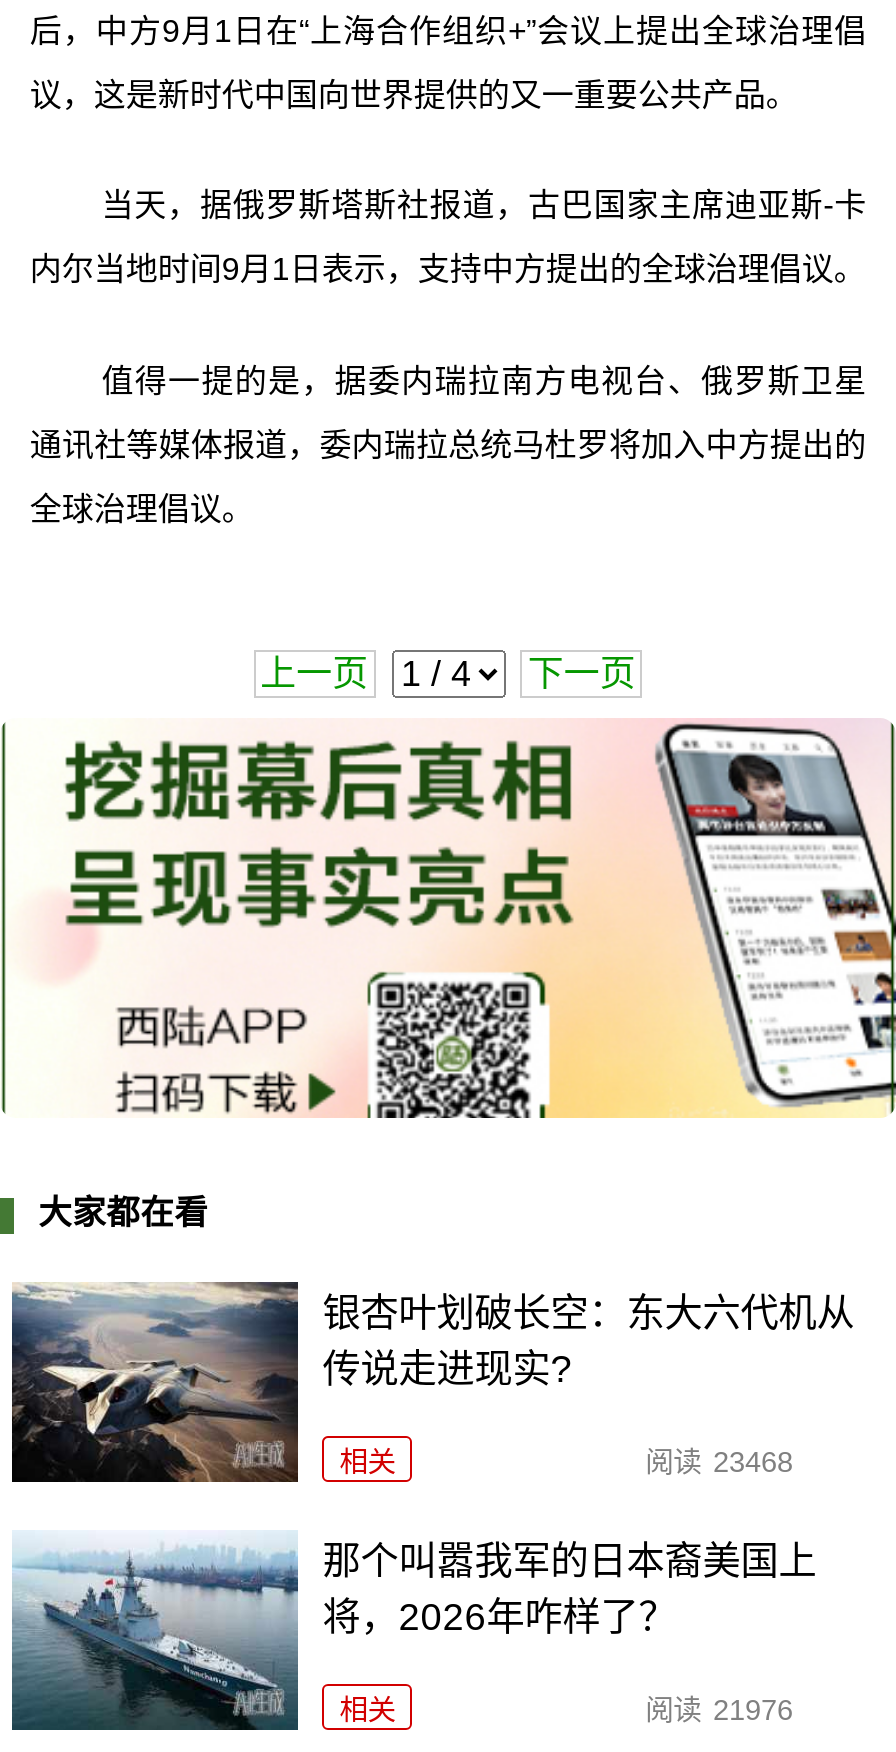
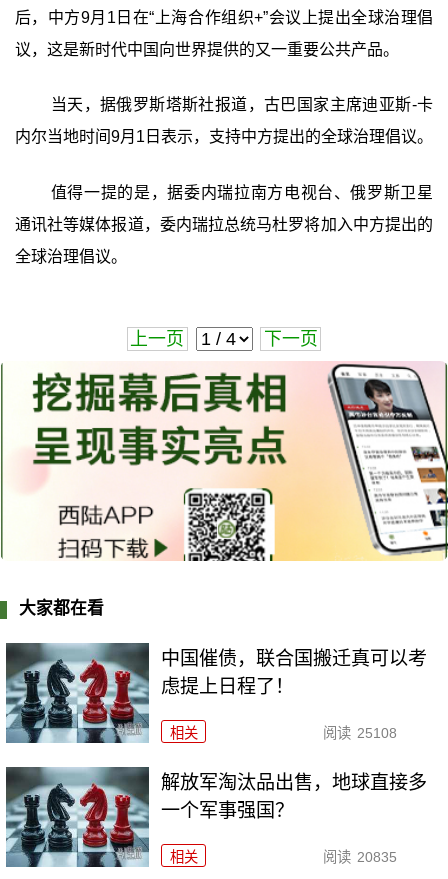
- [image]
- 银杏叶划破长空：东大六代机从
- 传说走进现实?
+ [image]
+ 中国催债，联合国搬迁真可以考
+ 虑提上日程了！

- 阅读 23468
+ 阅读 25108

- [image]
- 那个叫嚣我军的日本裔美国上
- 将，2026年咋样了？
+ [image]
+ 解放军淘汰品出售，地球直接多
+ 一个军事强国？

- 阅读 21976
+ 阅读 20835
